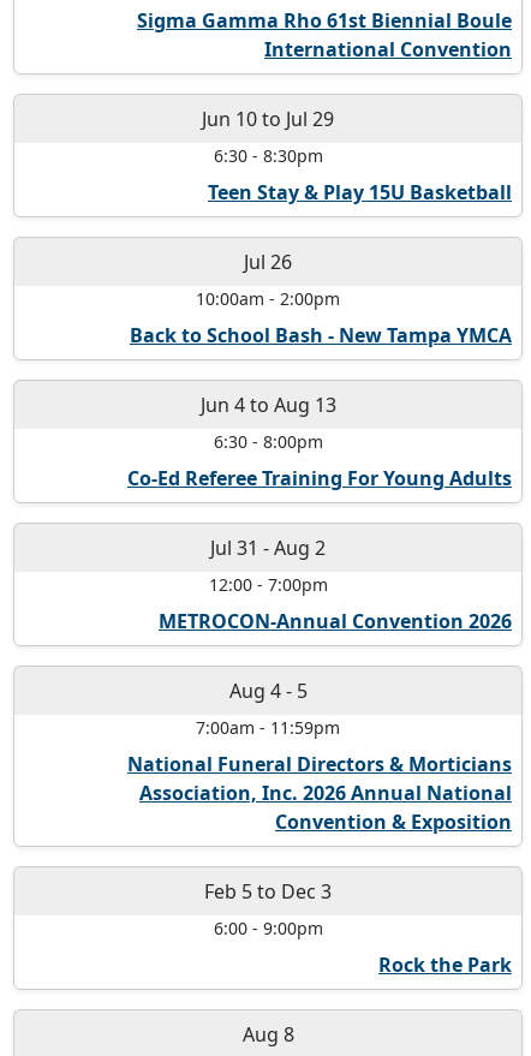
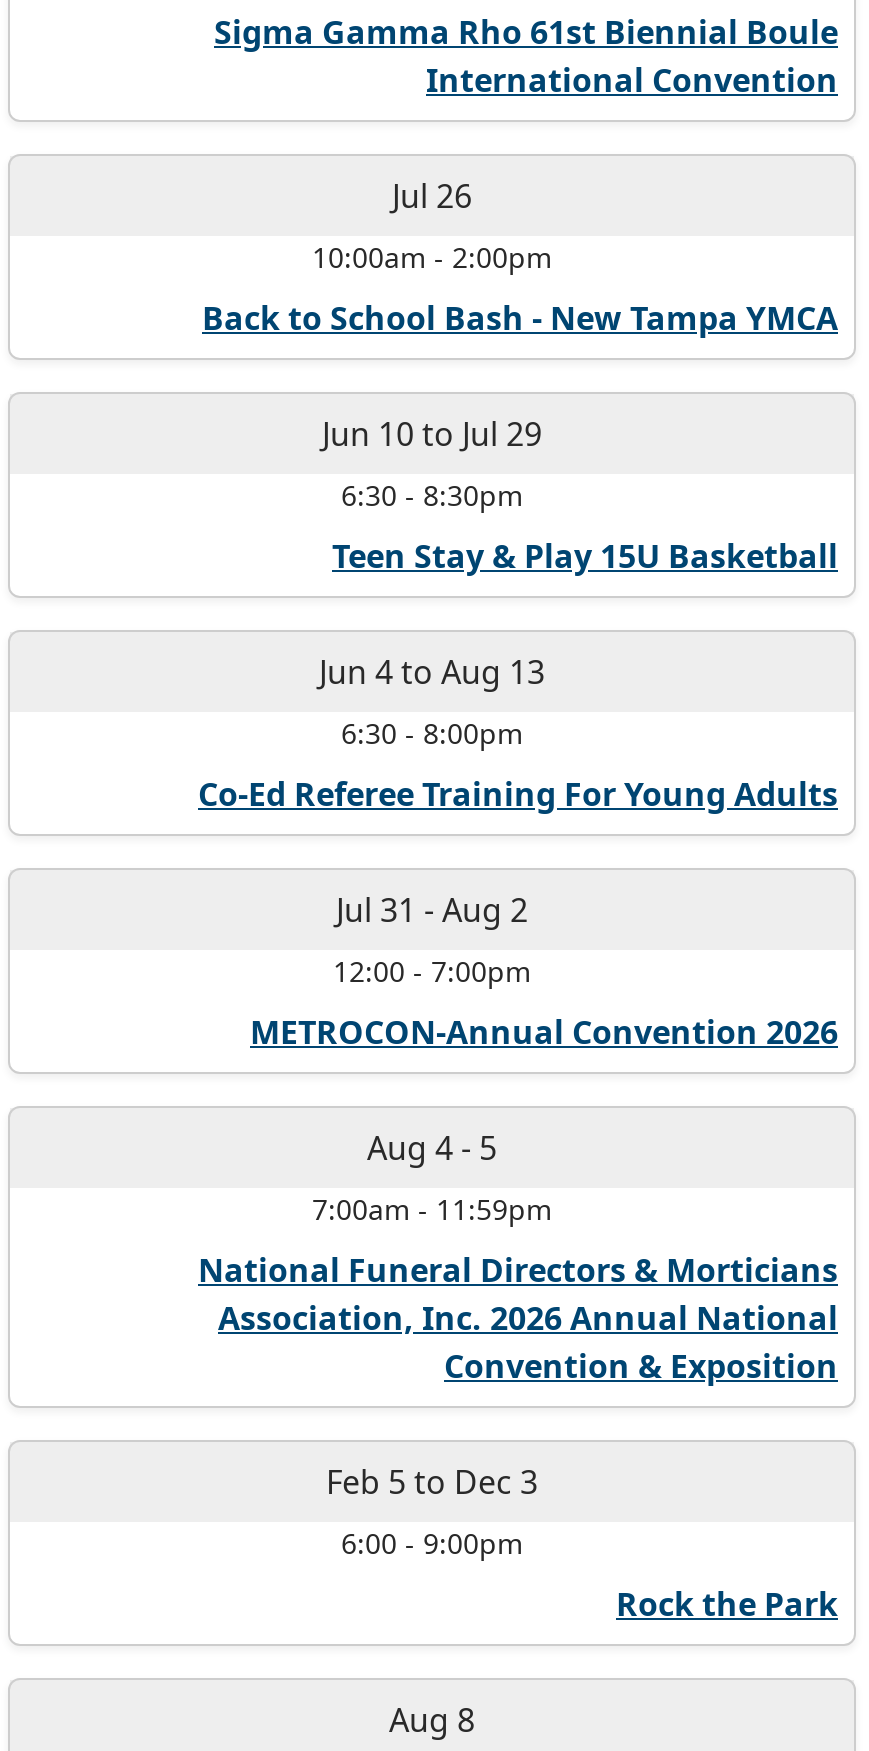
moved down: Jun 10 to Jul 29 | 6:30 - 8:30pm | Teen Stay & Play 15U Basketball

moved up: Jul 26 | 10:00am - 2:00pm | Back to School Bash - New Tampa YMCA
